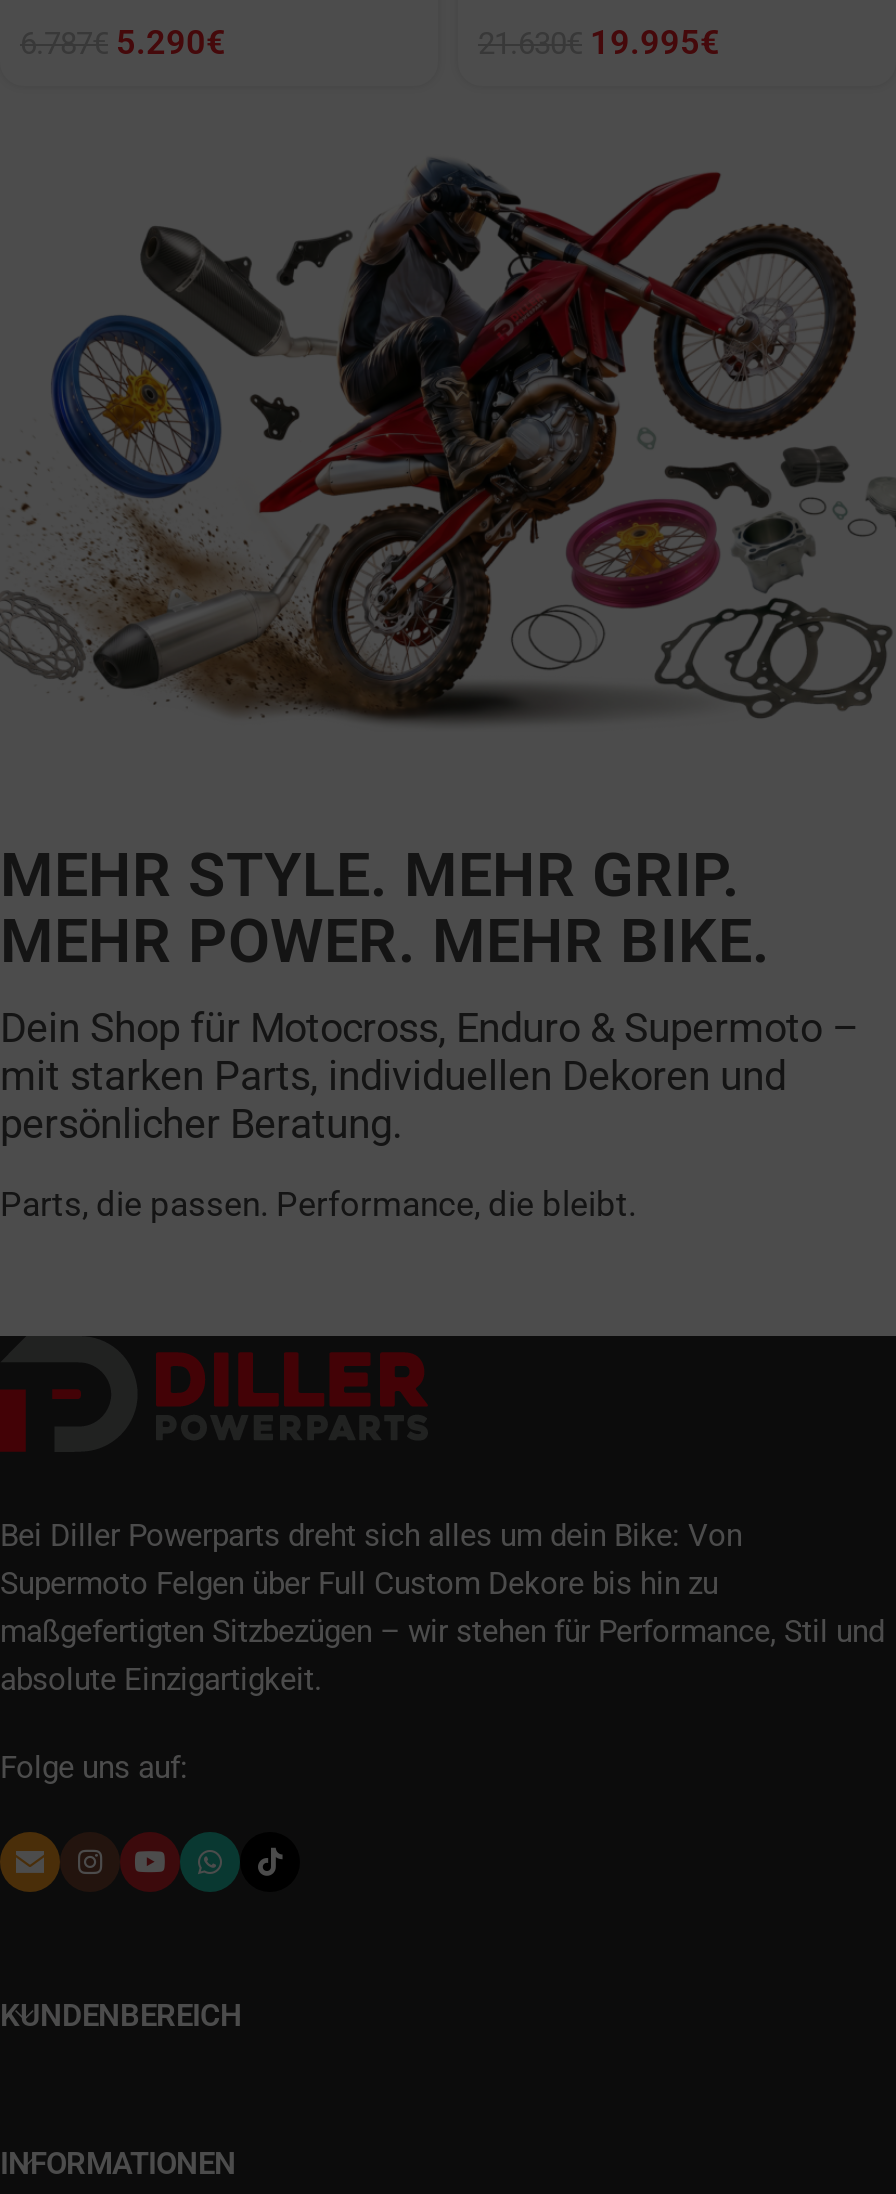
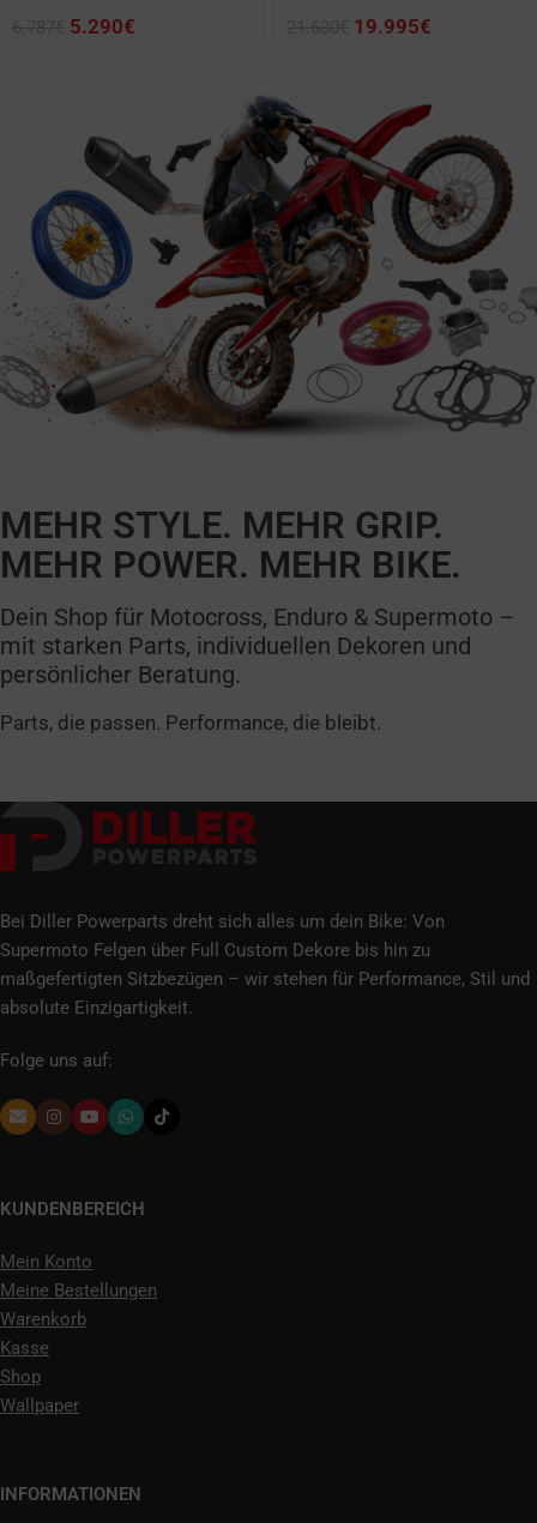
+ Mein Konto
+ Meine Bestellungen
+ Warenkorb
+ Kasse
+ Shop
+ Wallpaper
